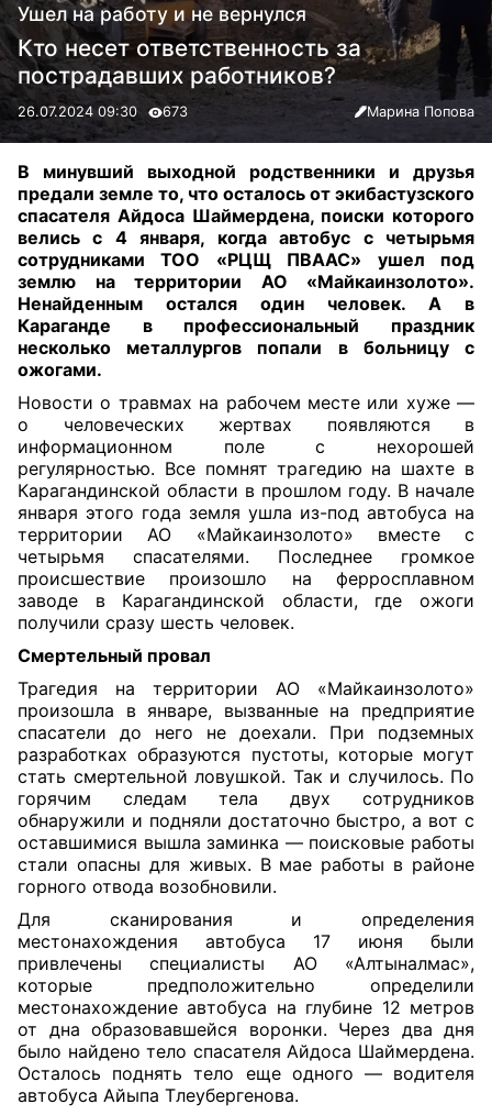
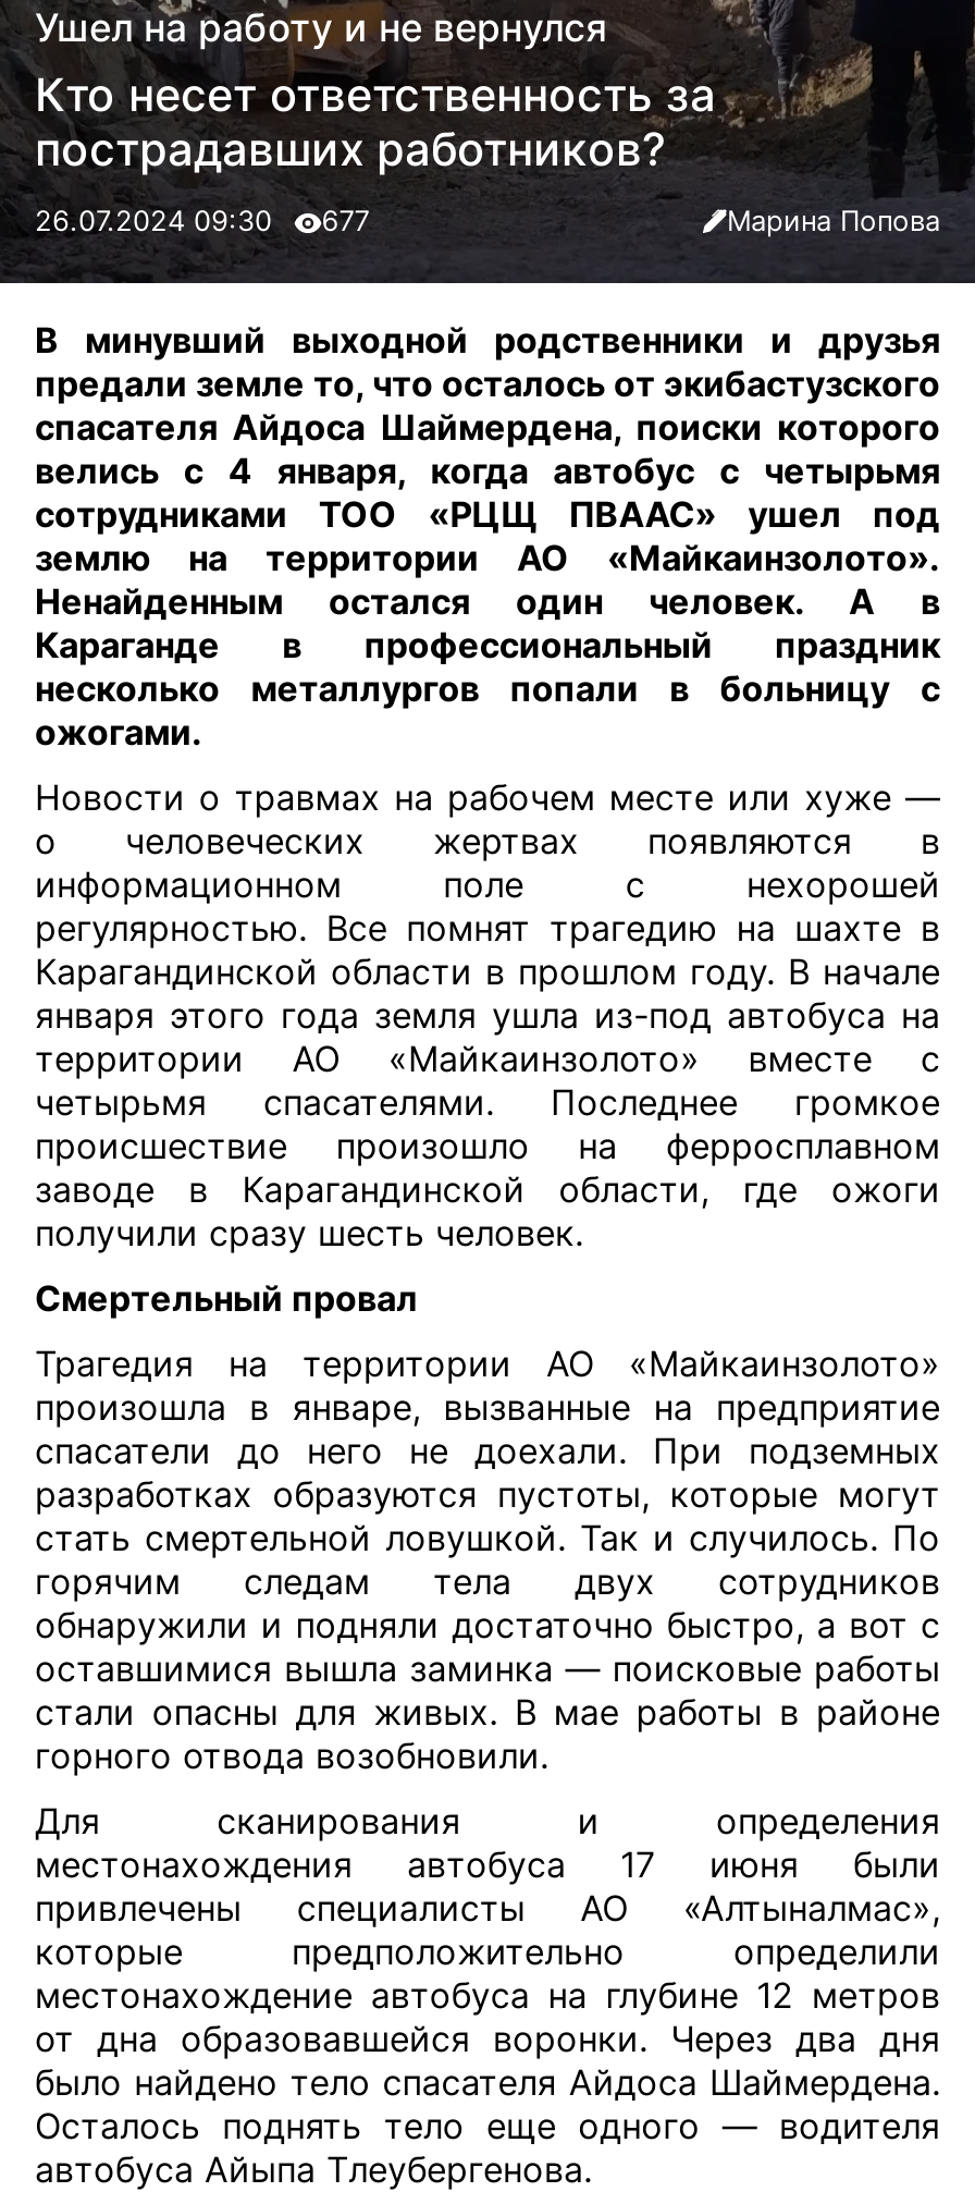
- 26.07.2024 09:30 673
+ 26.07.2024 09:30 677
